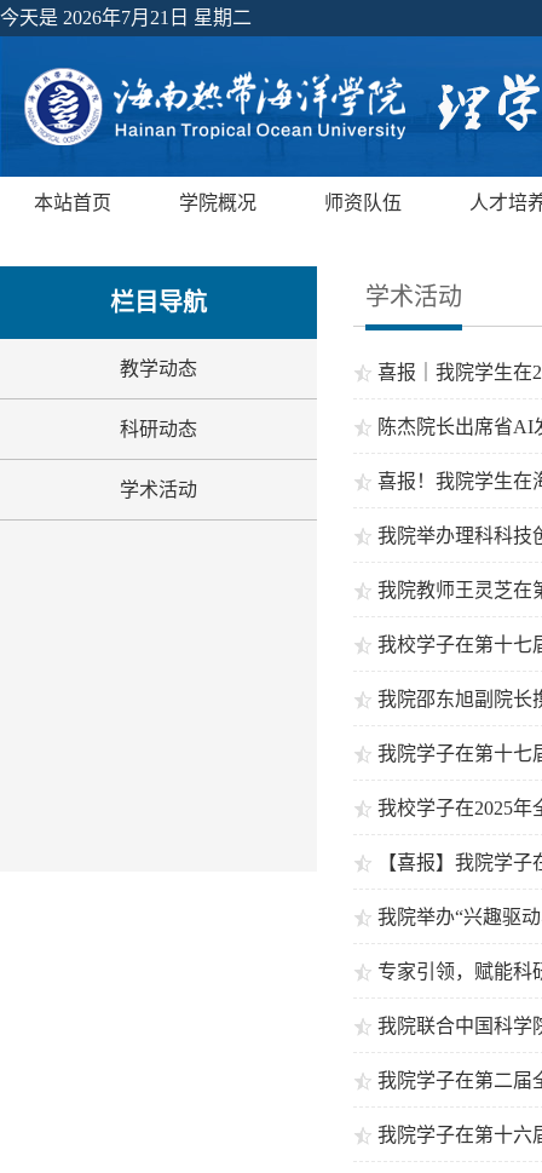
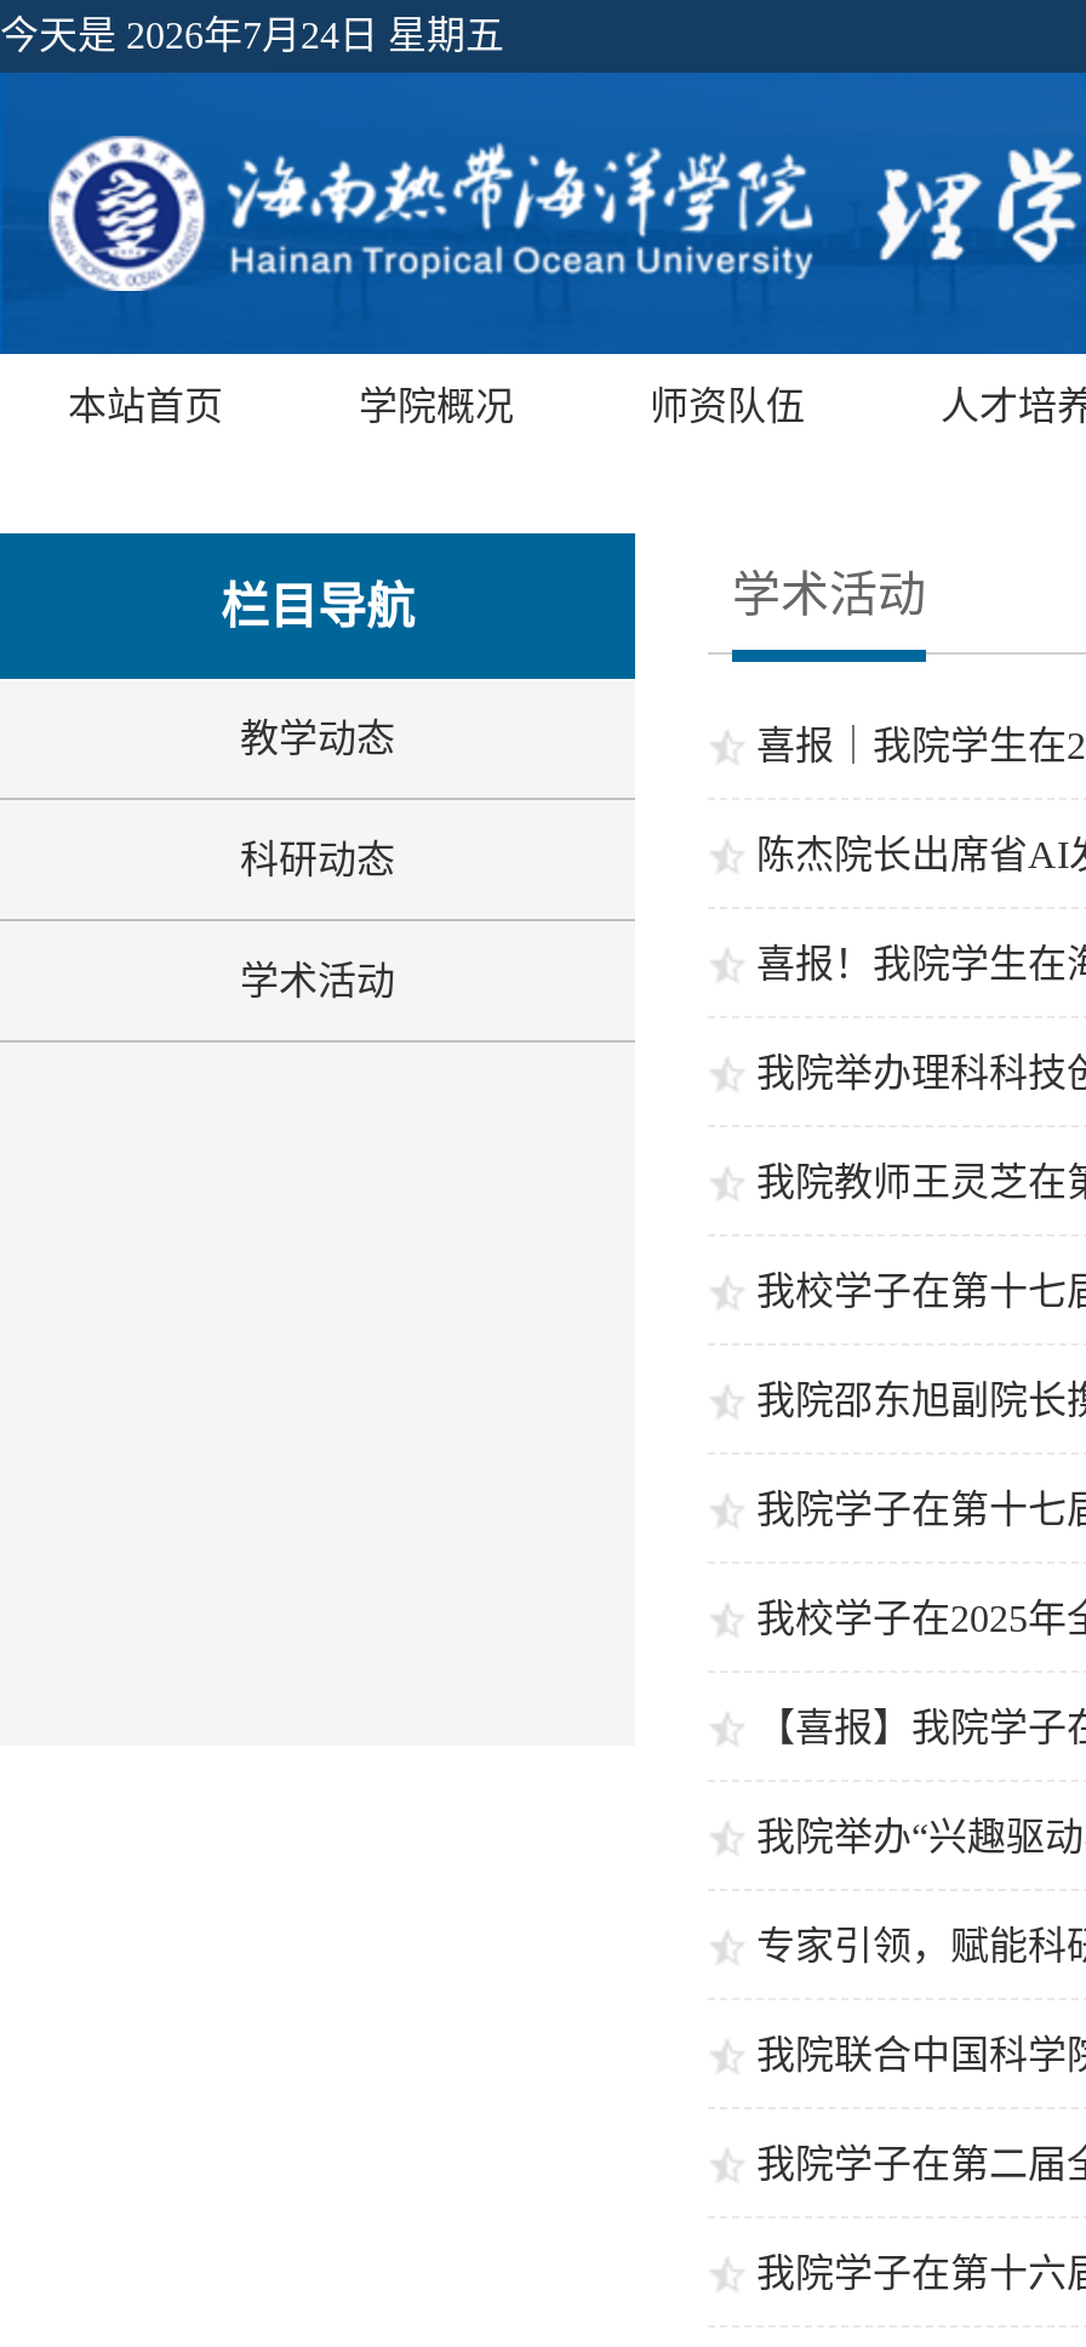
- 今天是 2026年7月21日 星期二
+ 今天是 2026年7月24日 星期五
